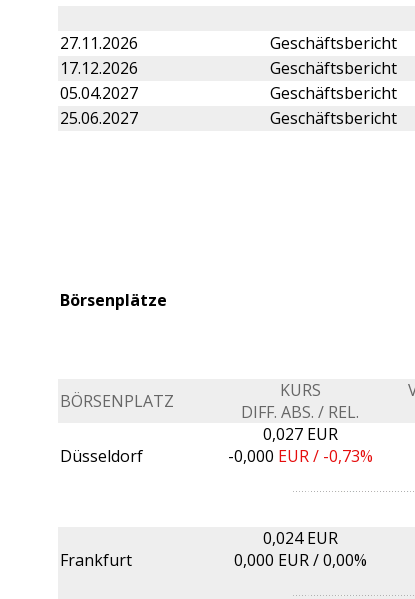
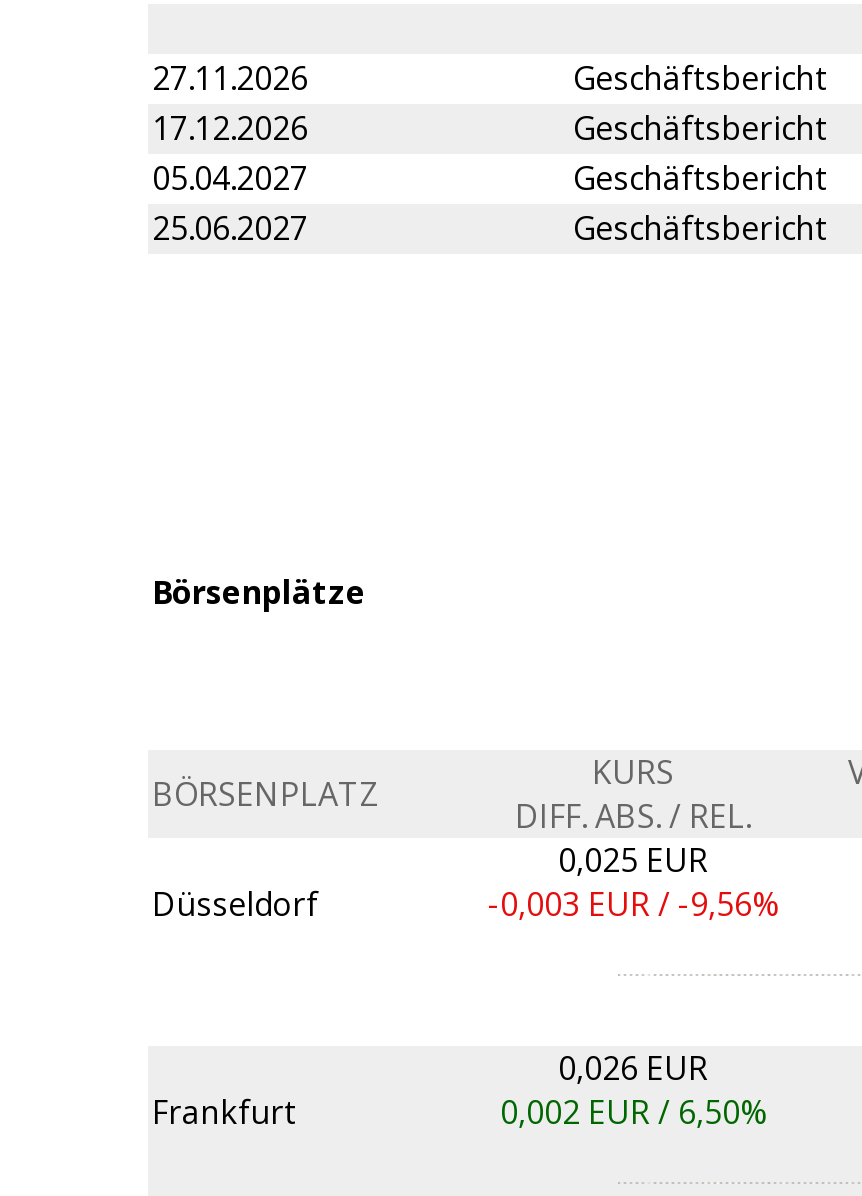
- 0,027 EUR
+ 0,025 EUR

- -0,000 EUR / -0,73%
+ -0,003 EUR / -9,56%

- 0,024 EUR
+ 0,026 EUR

- 0,000 EUR / 0,00%
+ 0,002 EUR / 6,50%
